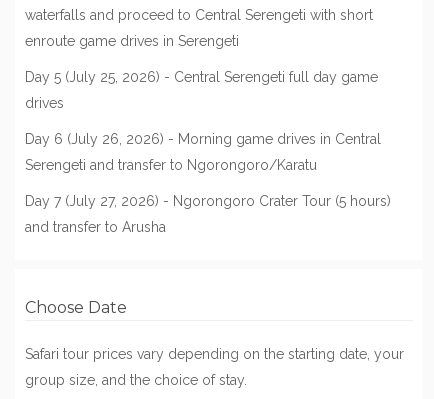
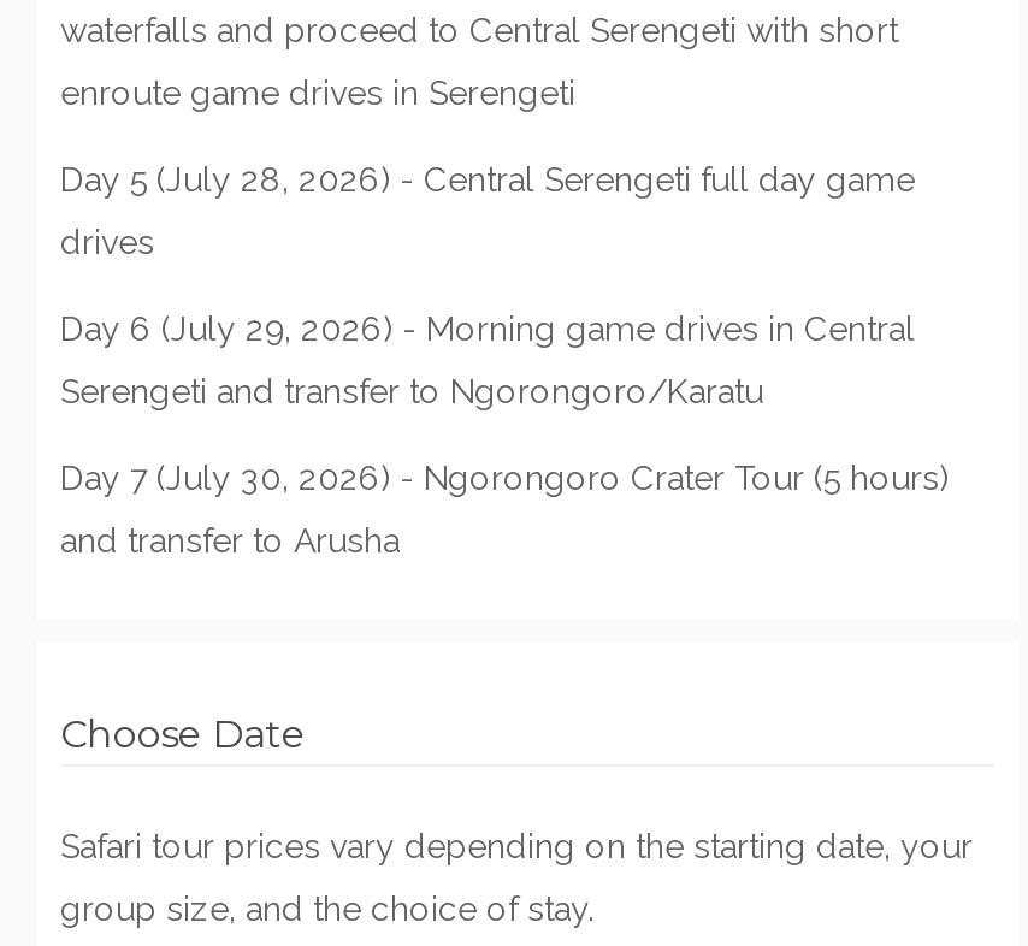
- Day 5 (July 25, 2026) - Central Serengeti full day game
+ Day 5 (July 28, 2026) - Central Serengeti full day game

- Day 6 (July 26, 2026) - Morning game drives in Central
+ Day 6 (July 29, 2026) - Morning game drives in Central

- Day 7 (July 27, 2026) - Ngorongoro Crater Tour (5 hours)
+ Day 7 (July 30, 2026) - Ngorongoro Crater Tour (5 hours)
